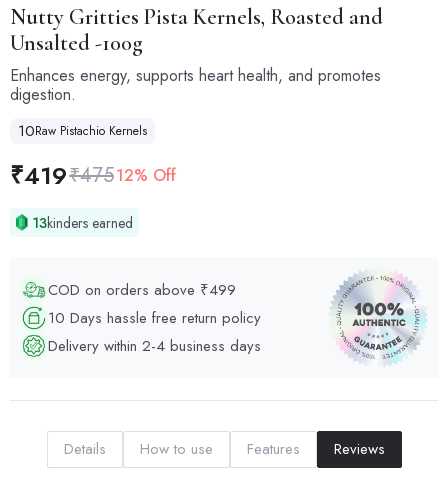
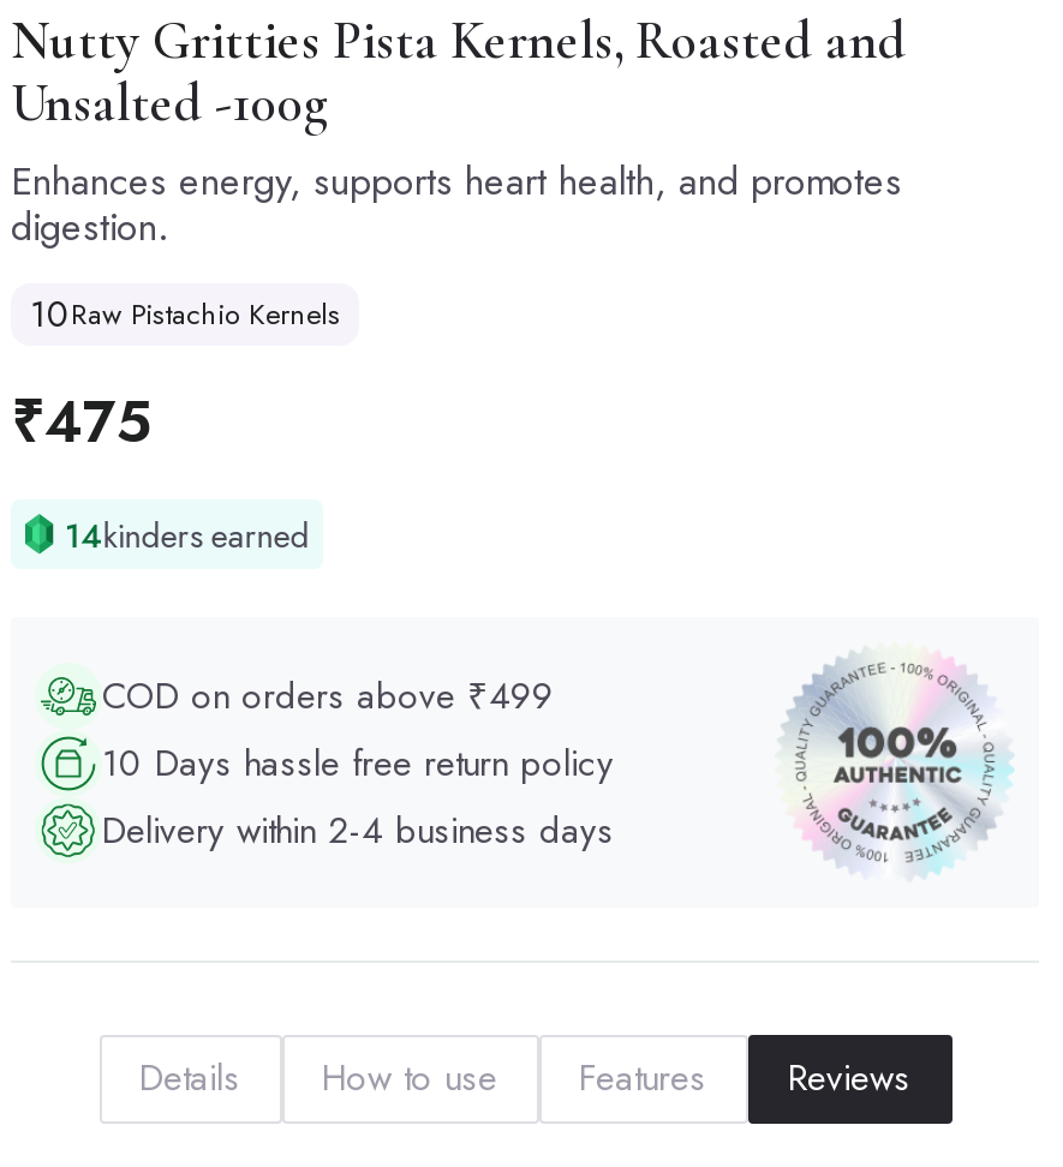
- ₹419 ₹475 12% Off
+ ₹475

- 13kinders earned
+ 14kinders earned
